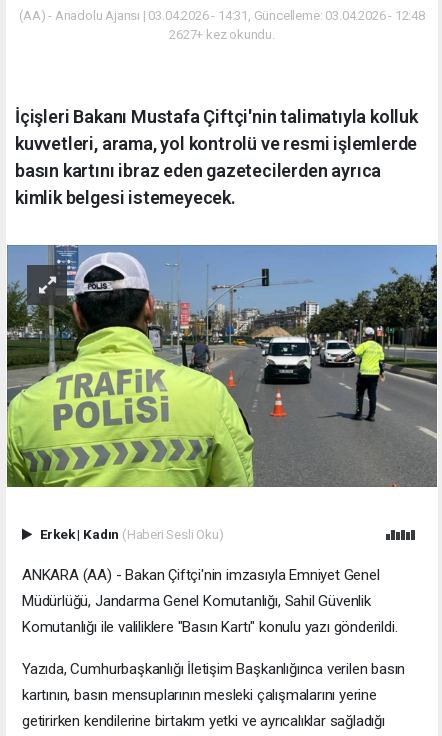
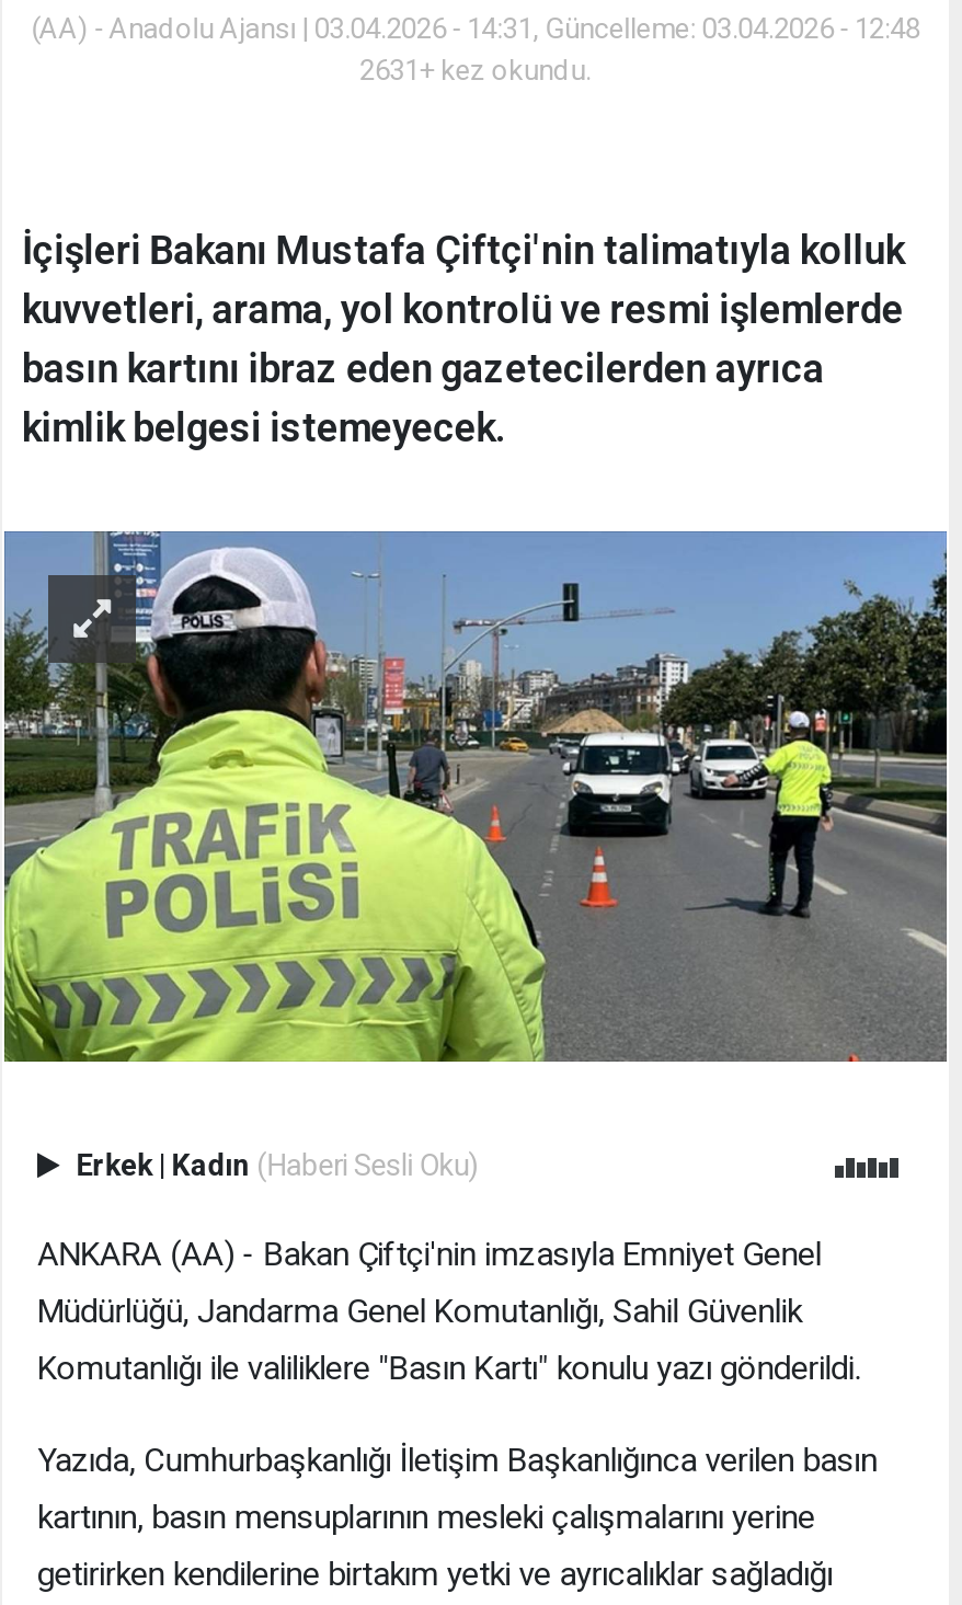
- 2627+ kez okundu.
+ 2631+ kez okundu.
